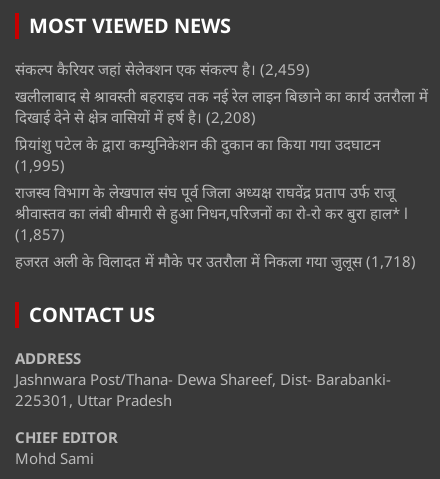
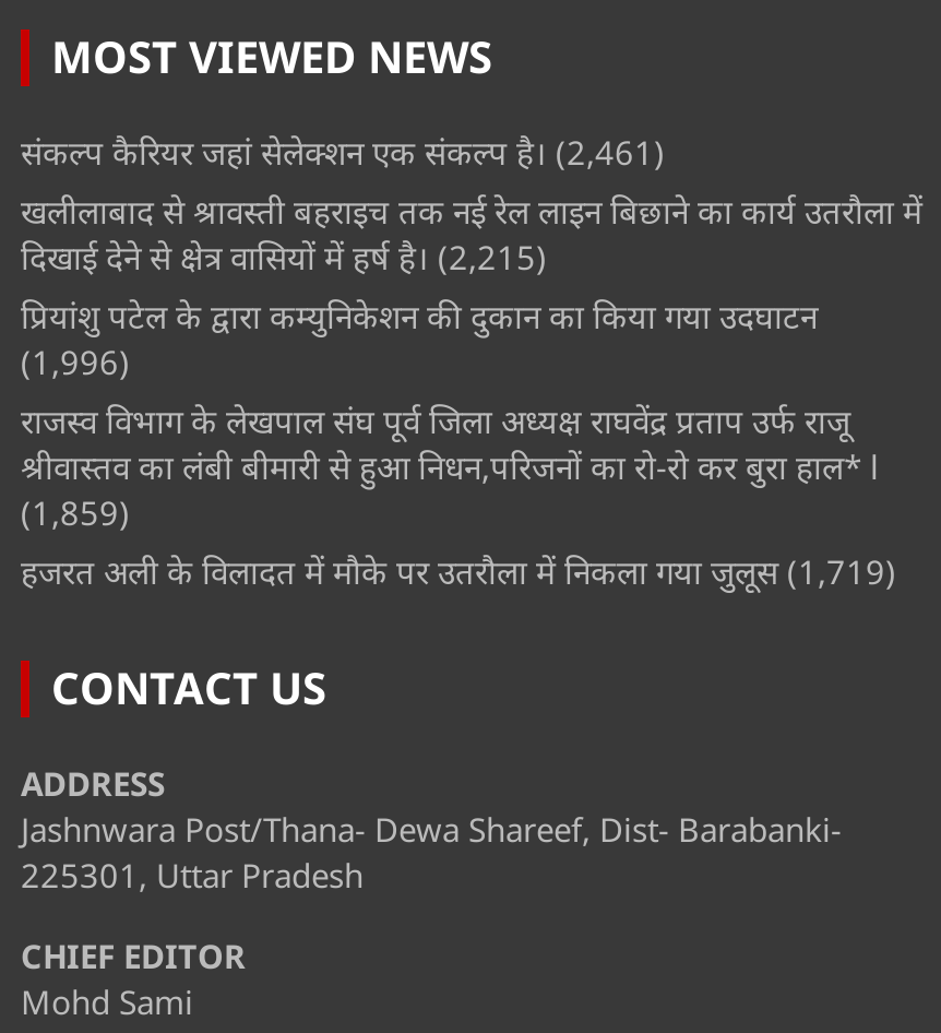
- संकल्प कैरियर जहां सेलेक्शन एक संकल्प है। (2,459)
+ संकल्प कैरियर जहां सेलेक्शन एक संकल्प है। (2,461)

- दिखाई देने से क्षेत्र वासियों में हर्ष है। (2,208)
+ दिखाई देने से क्षेत्र वासियों में हर्ष है। (2,215)

- (1,995)
+ (1,996)

- (1,857)
+ (1,859)

- हजरत अली के विलादत में मौके पर उतरौला में निकला गया जुलूस (1,718)
+ हजरत अली के विलादत में मौके पर उतरौला में निकला गया जुलूस (1,719)
